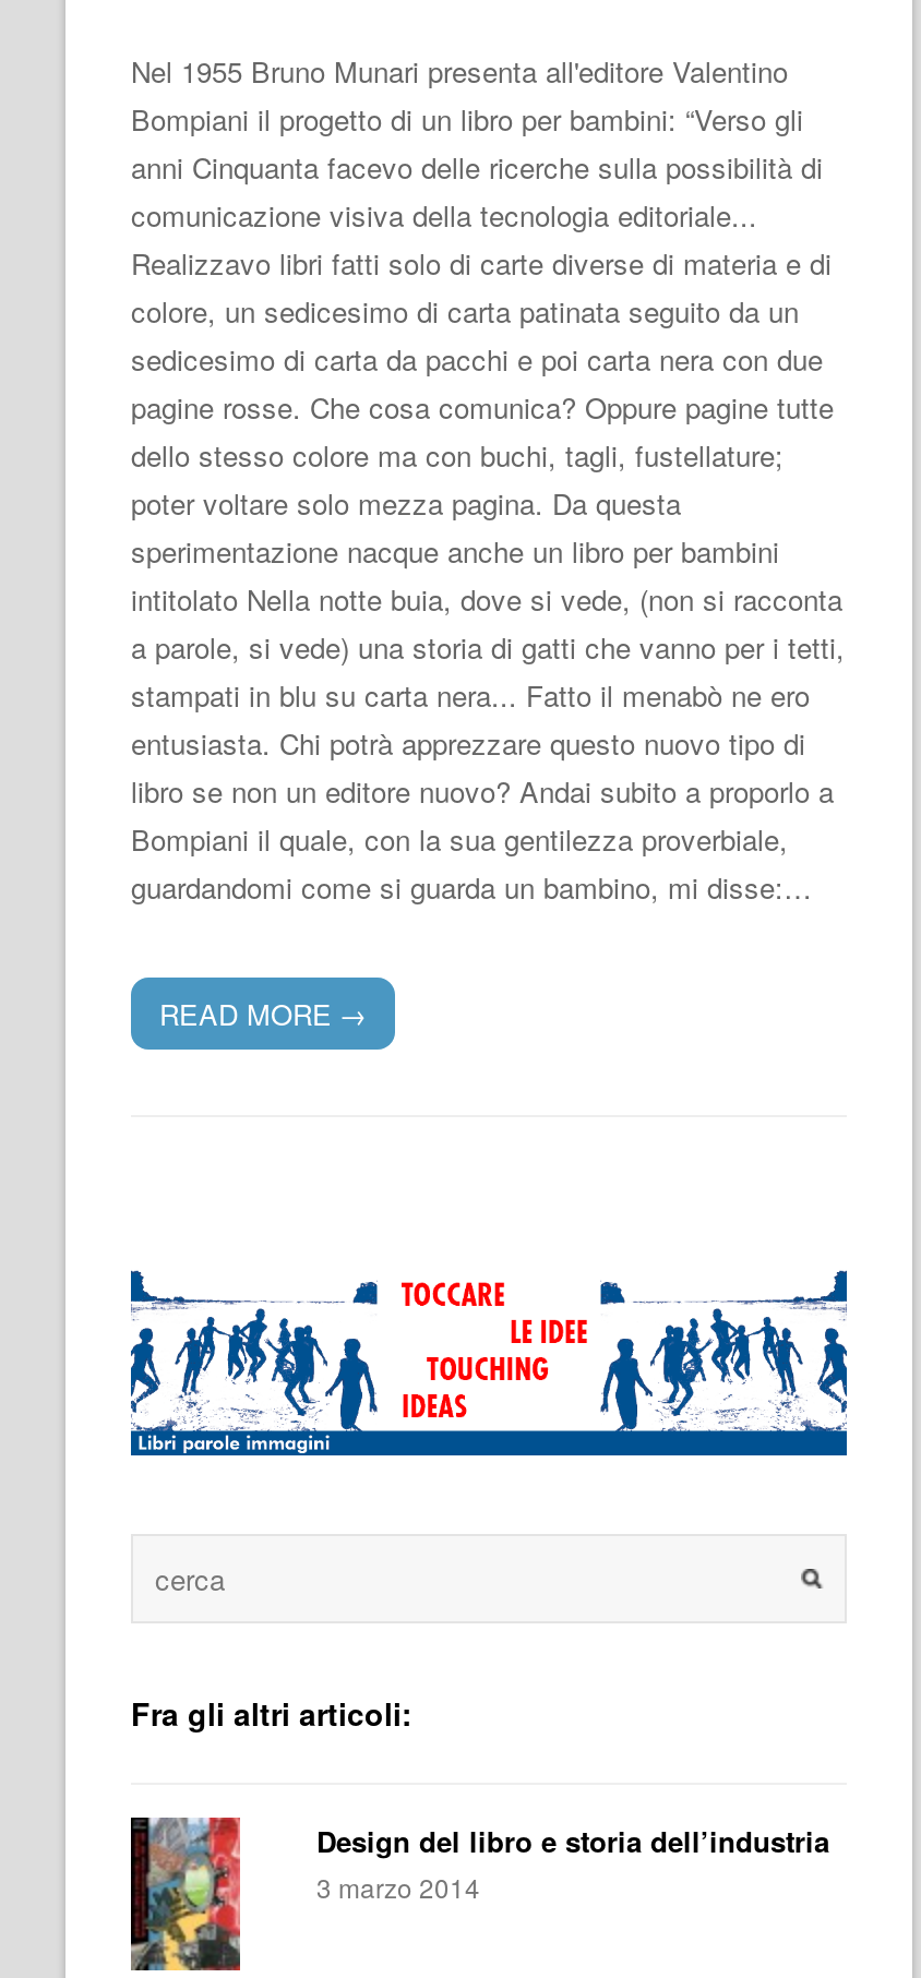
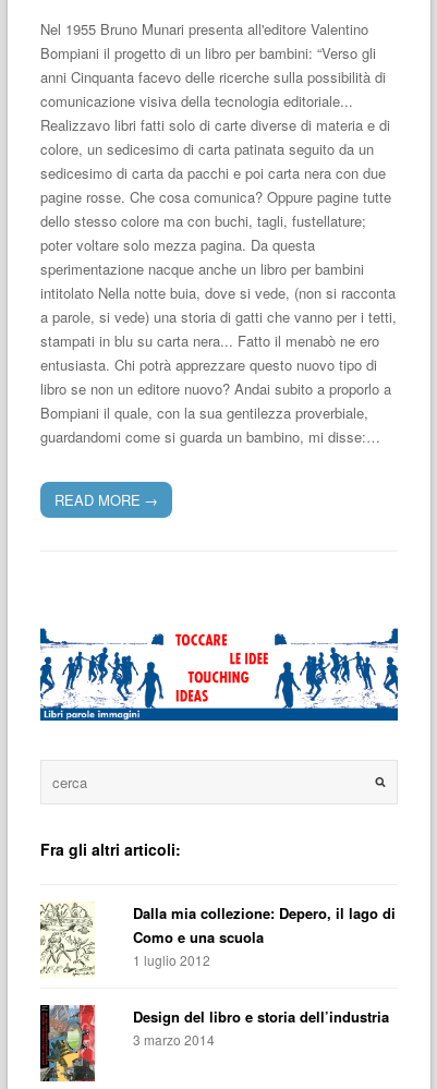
+ [image]
+ Dalla mia collezione: Depero, il lago di
+ Como e una scuola
+ 1 luglio 2012
